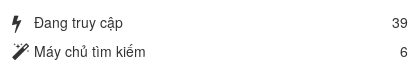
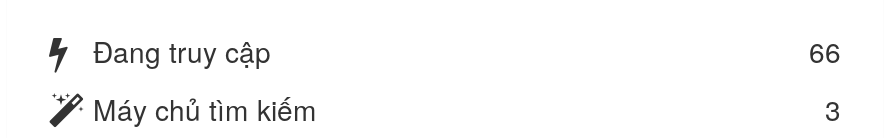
- 39
+ 66

- 6
+ 3
